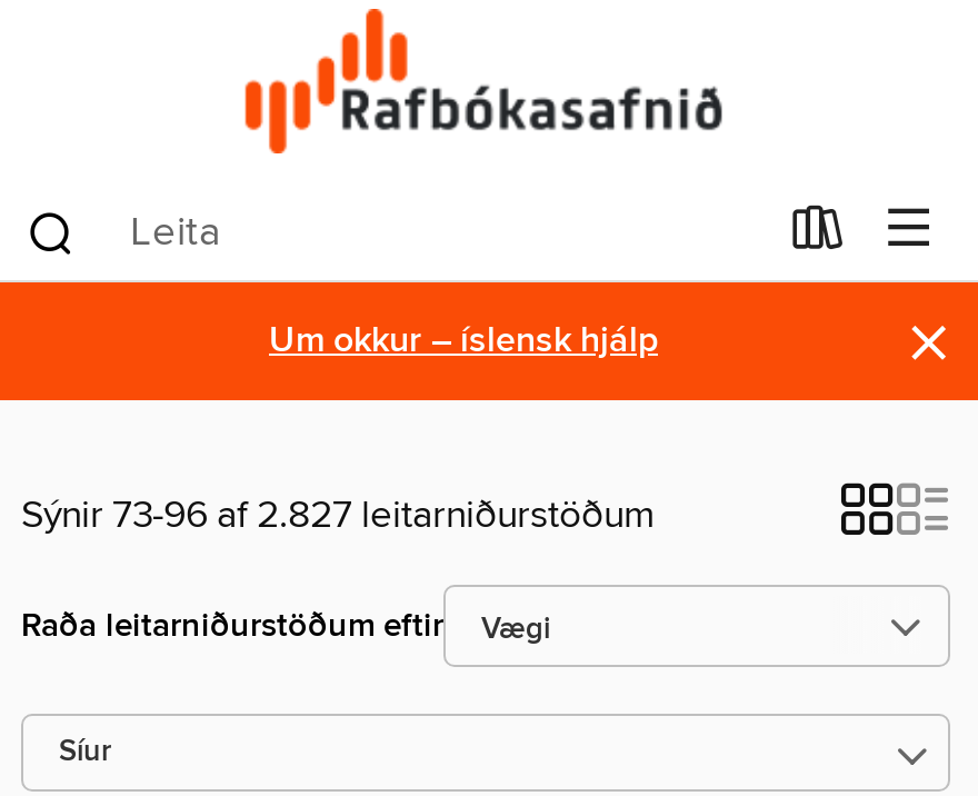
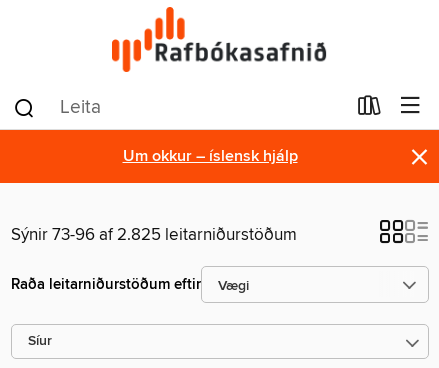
- Sýnir 73-96 af 2.827 leitarniðurstöðum
+ Sýnir 73-96 af 2.825 leitarniðurstöðum
